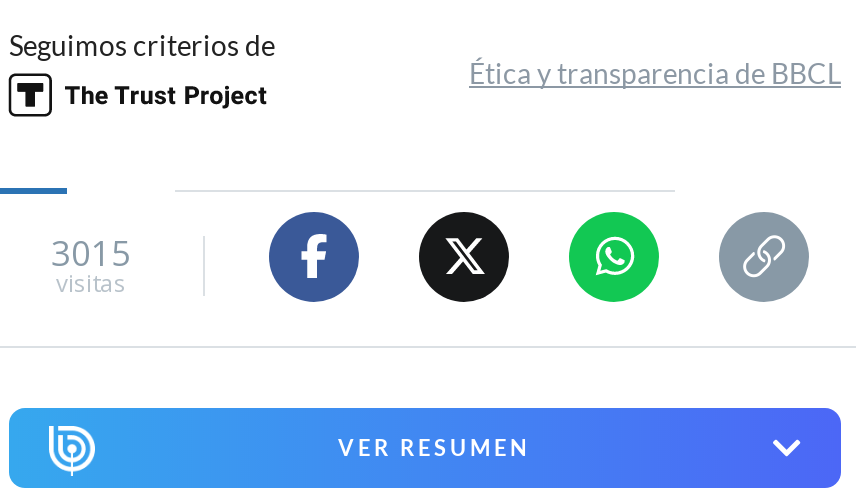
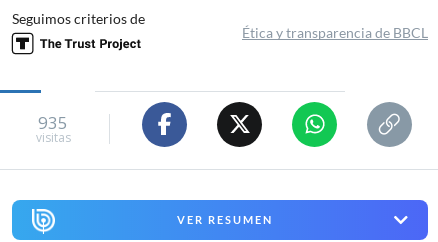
- 3015
+ 935
